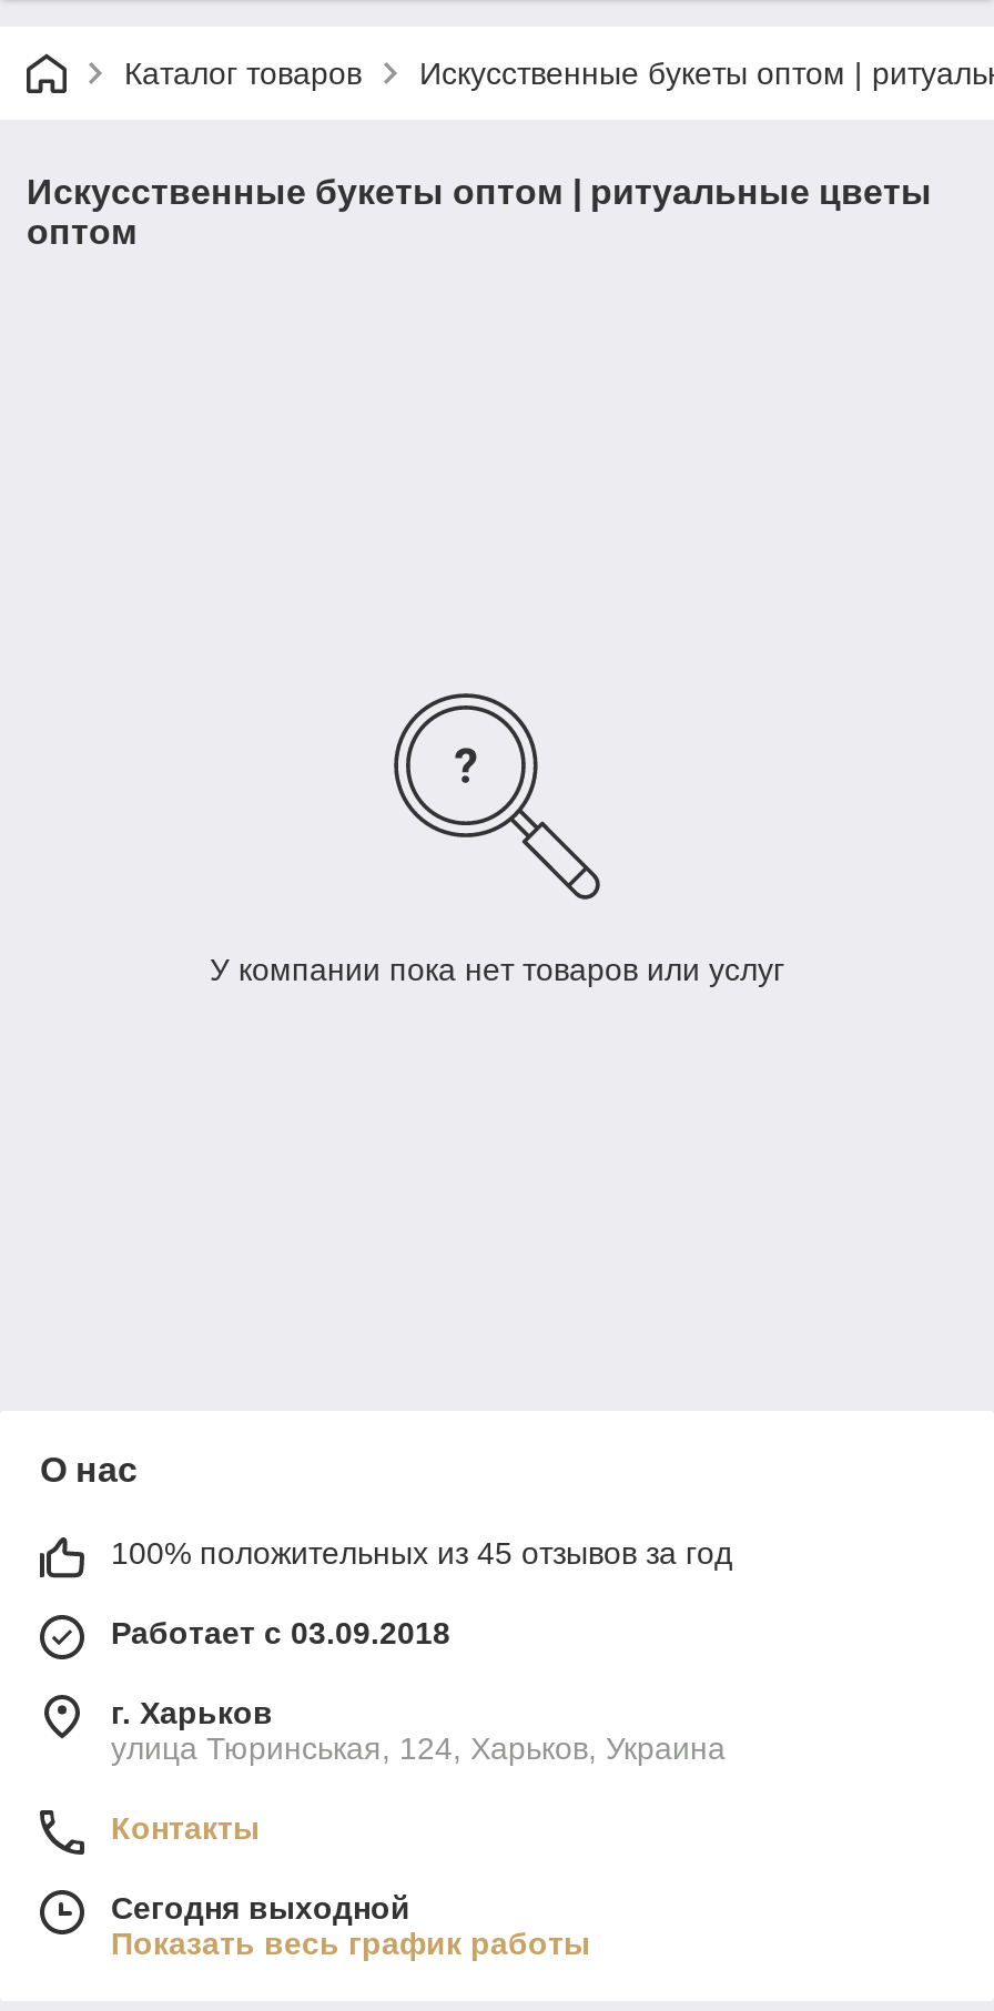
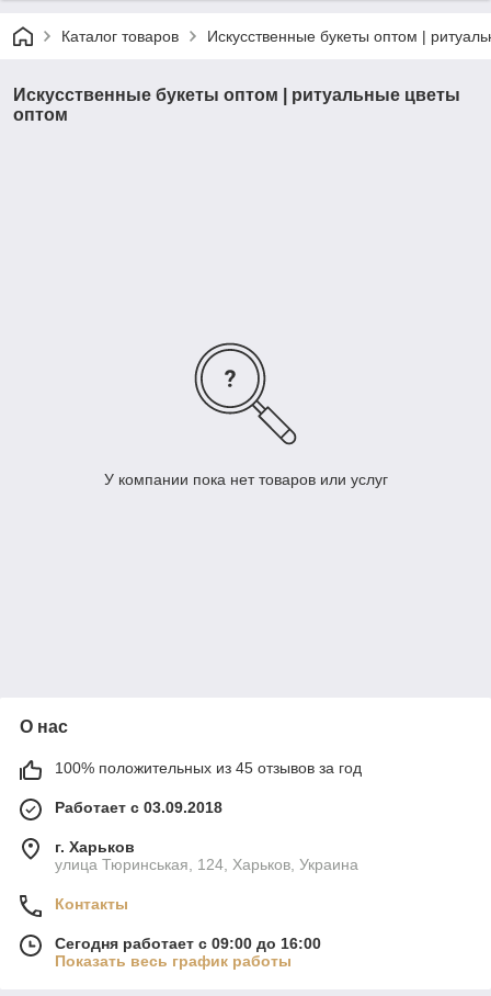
- Сегодня выходной
+ Сегодня работает с 09:00 до 16:00
